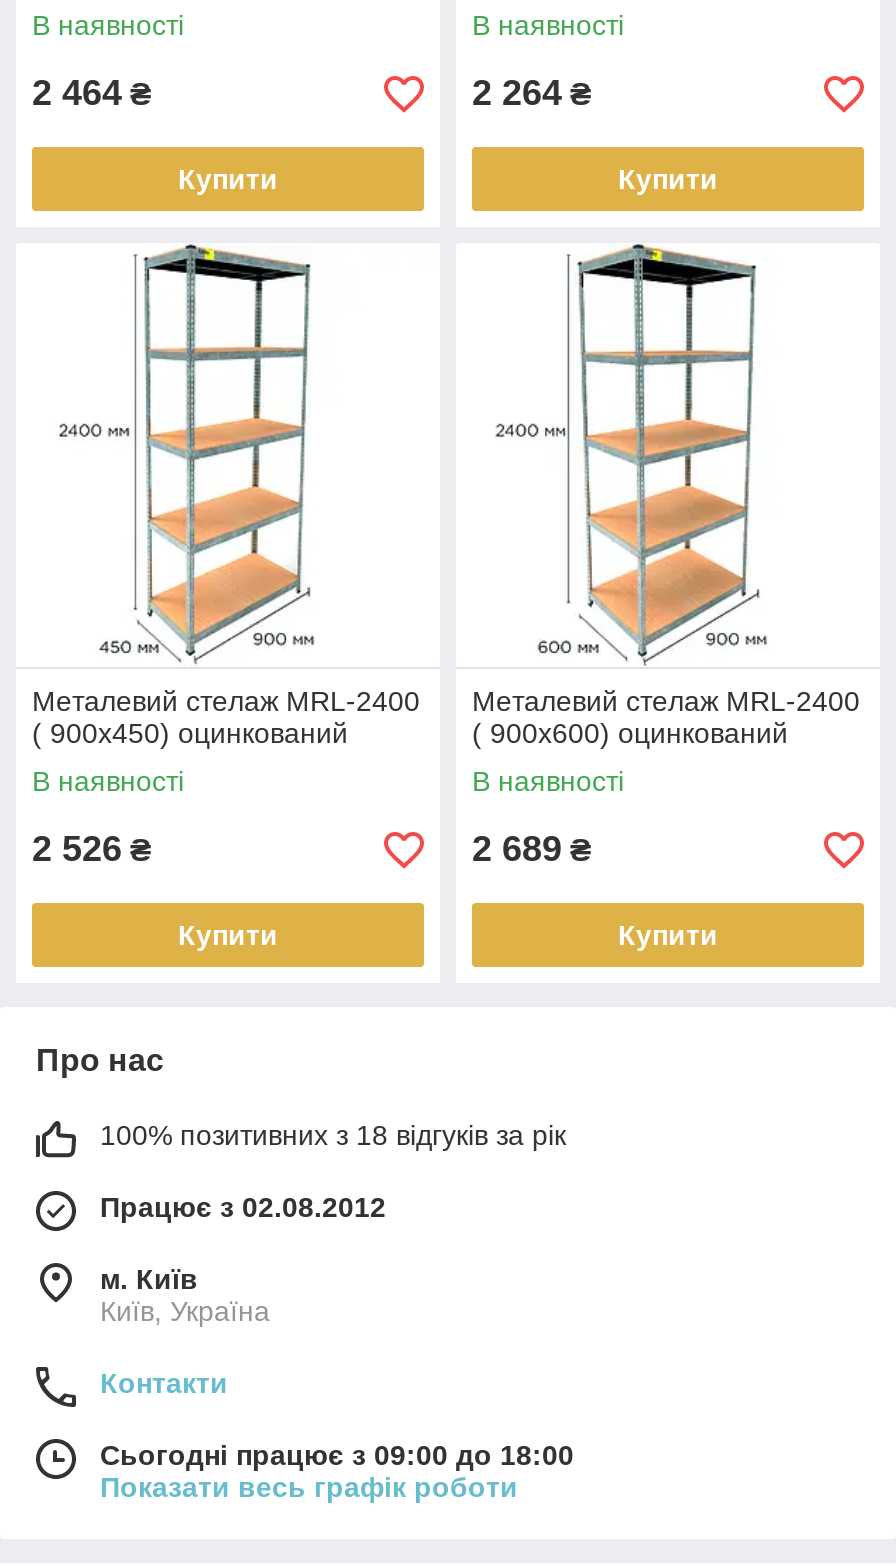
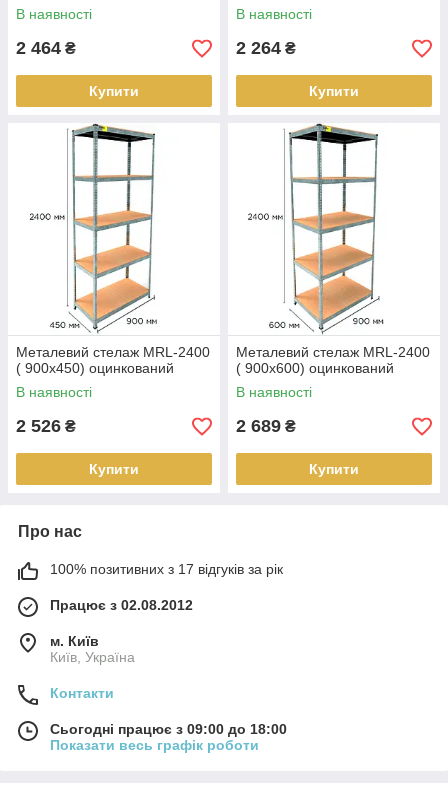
- 100% позитивних з 18 відгуків за рік
+ 100% позитивних з 17 відгуків за рік
